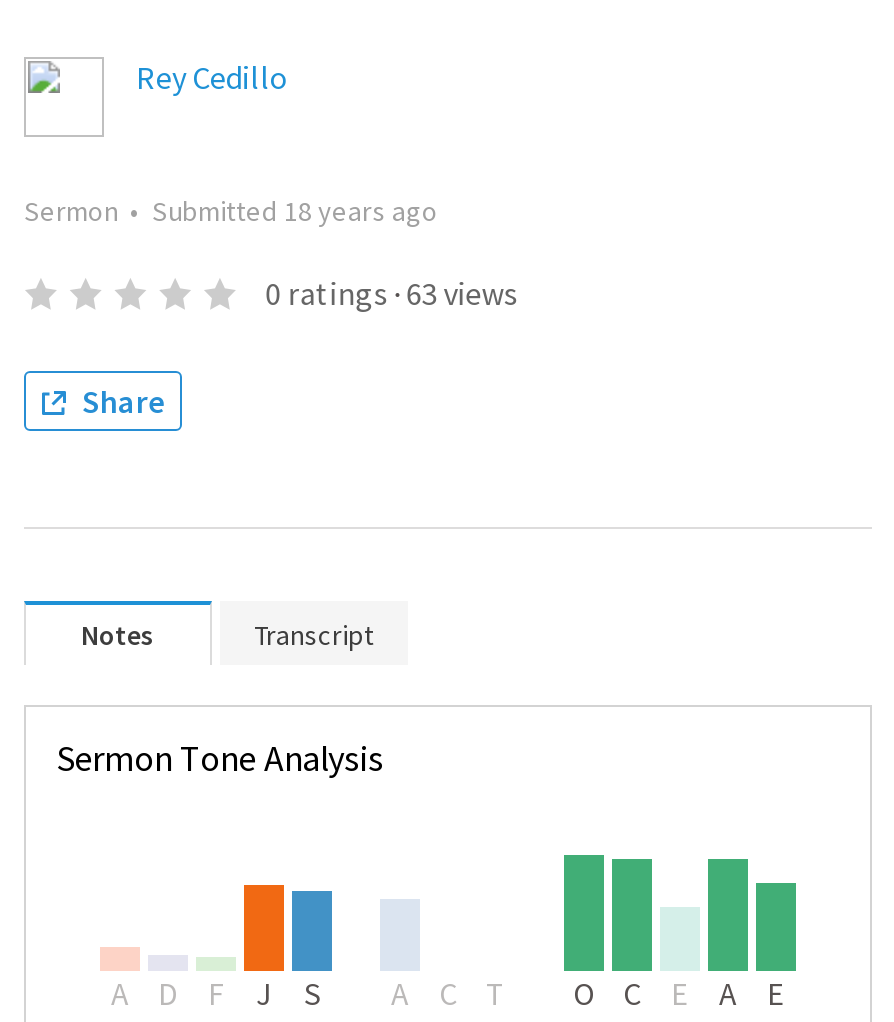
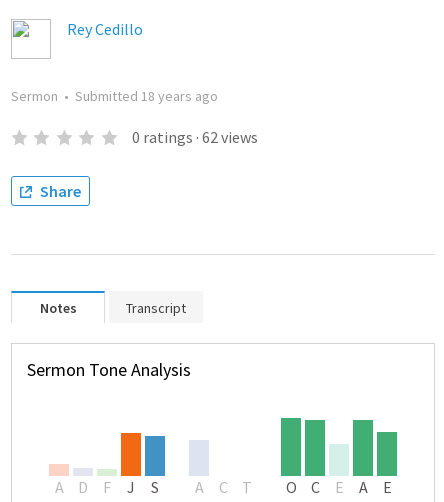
- 0 ratings · 63 views
+ 0 ratings · 62 views
